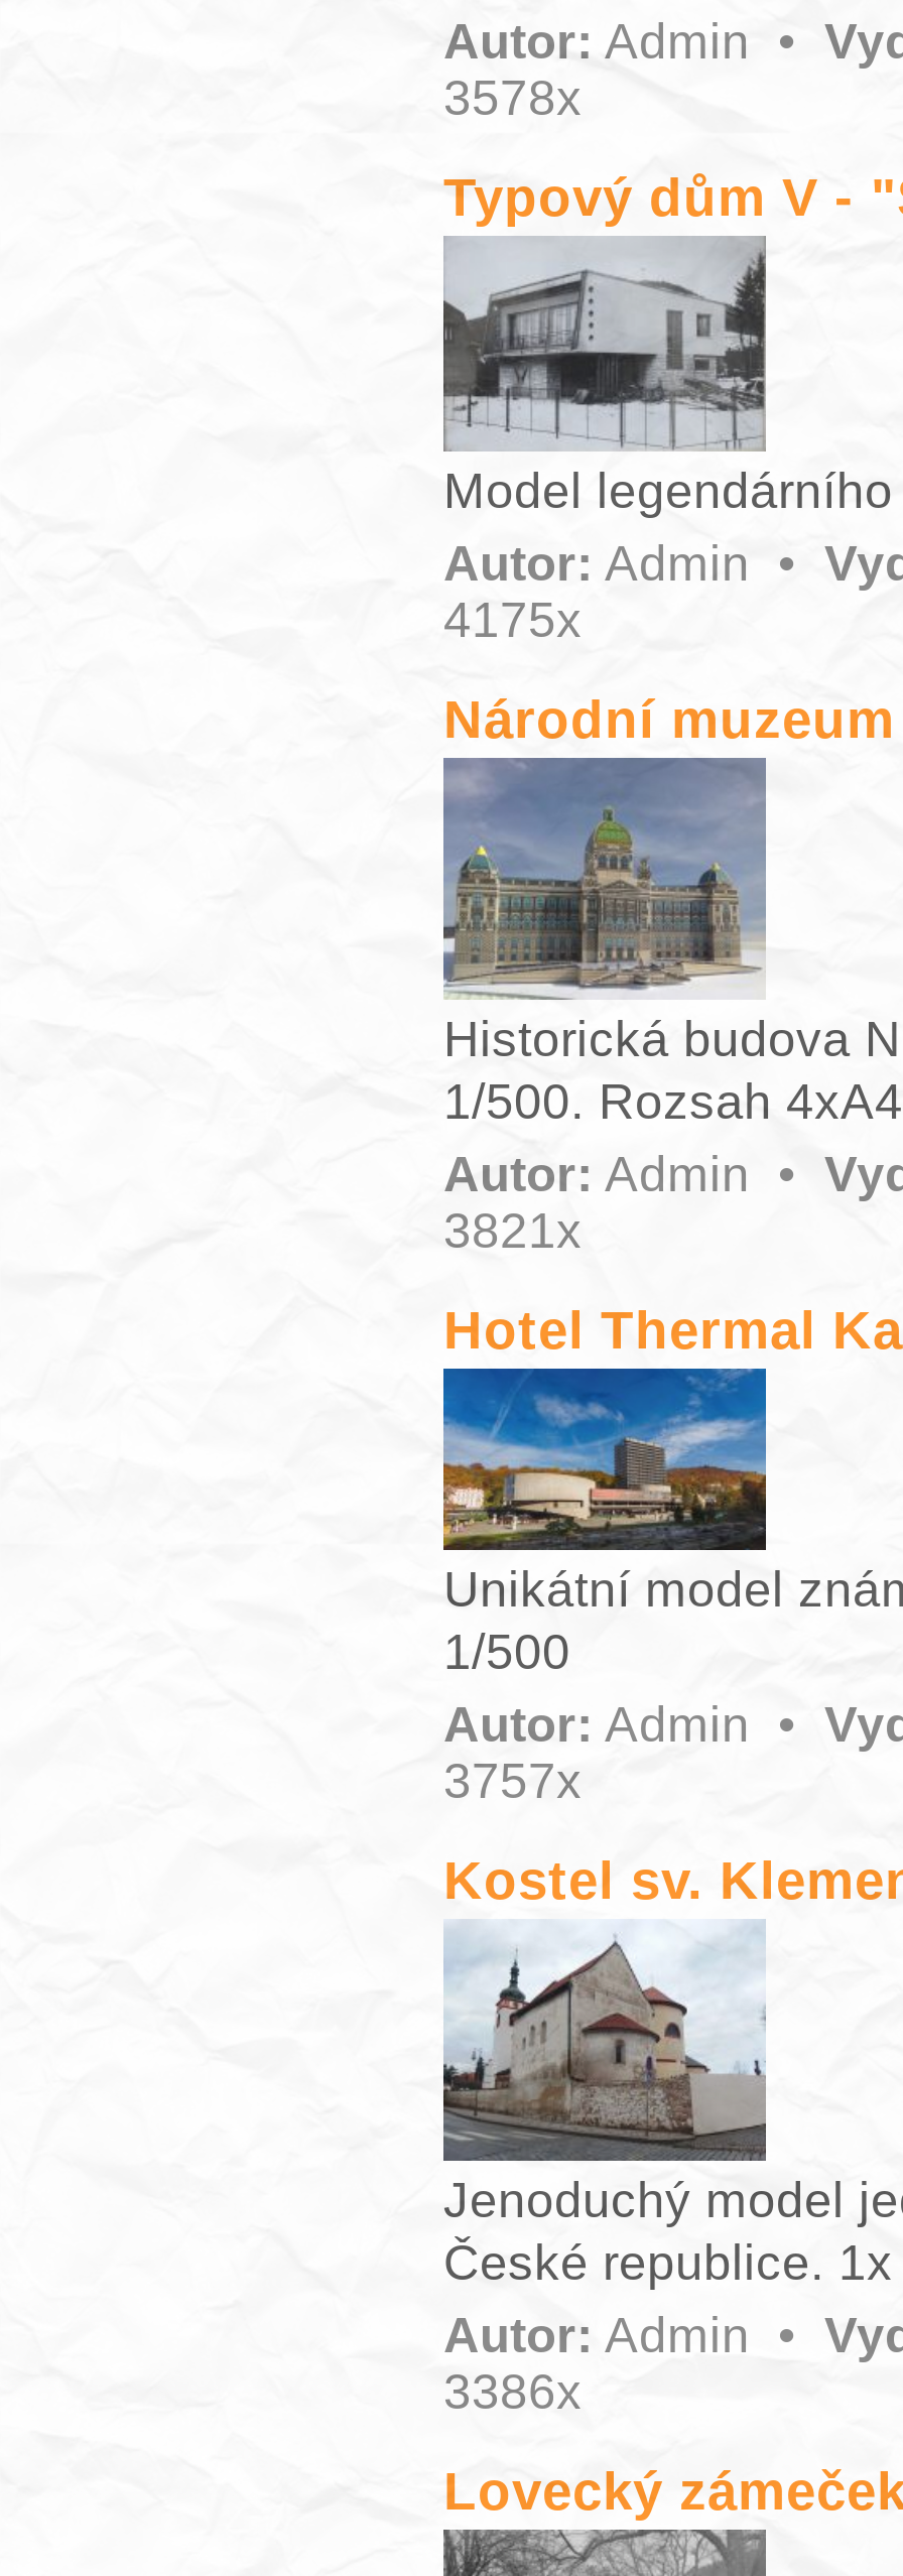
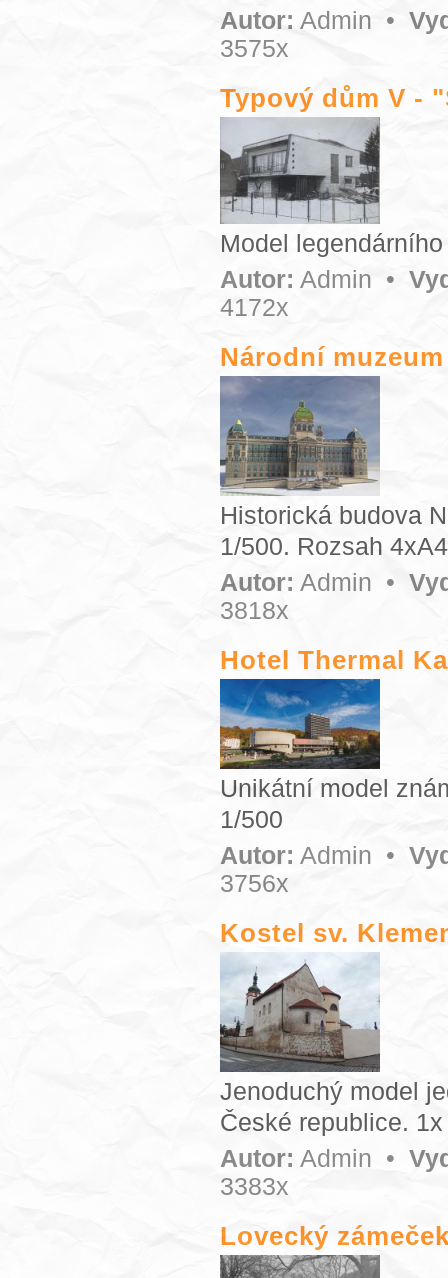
- 3578x
+ 3575x

- 4175x
+ 4172x

- 3821x
+ 3818x

- 3757x
+ 3756x

- 3386x
+ 3383x
